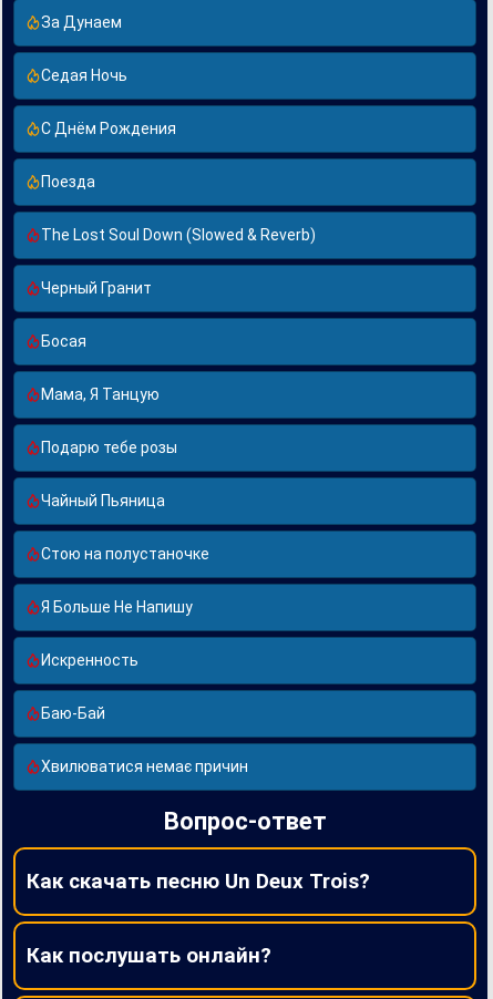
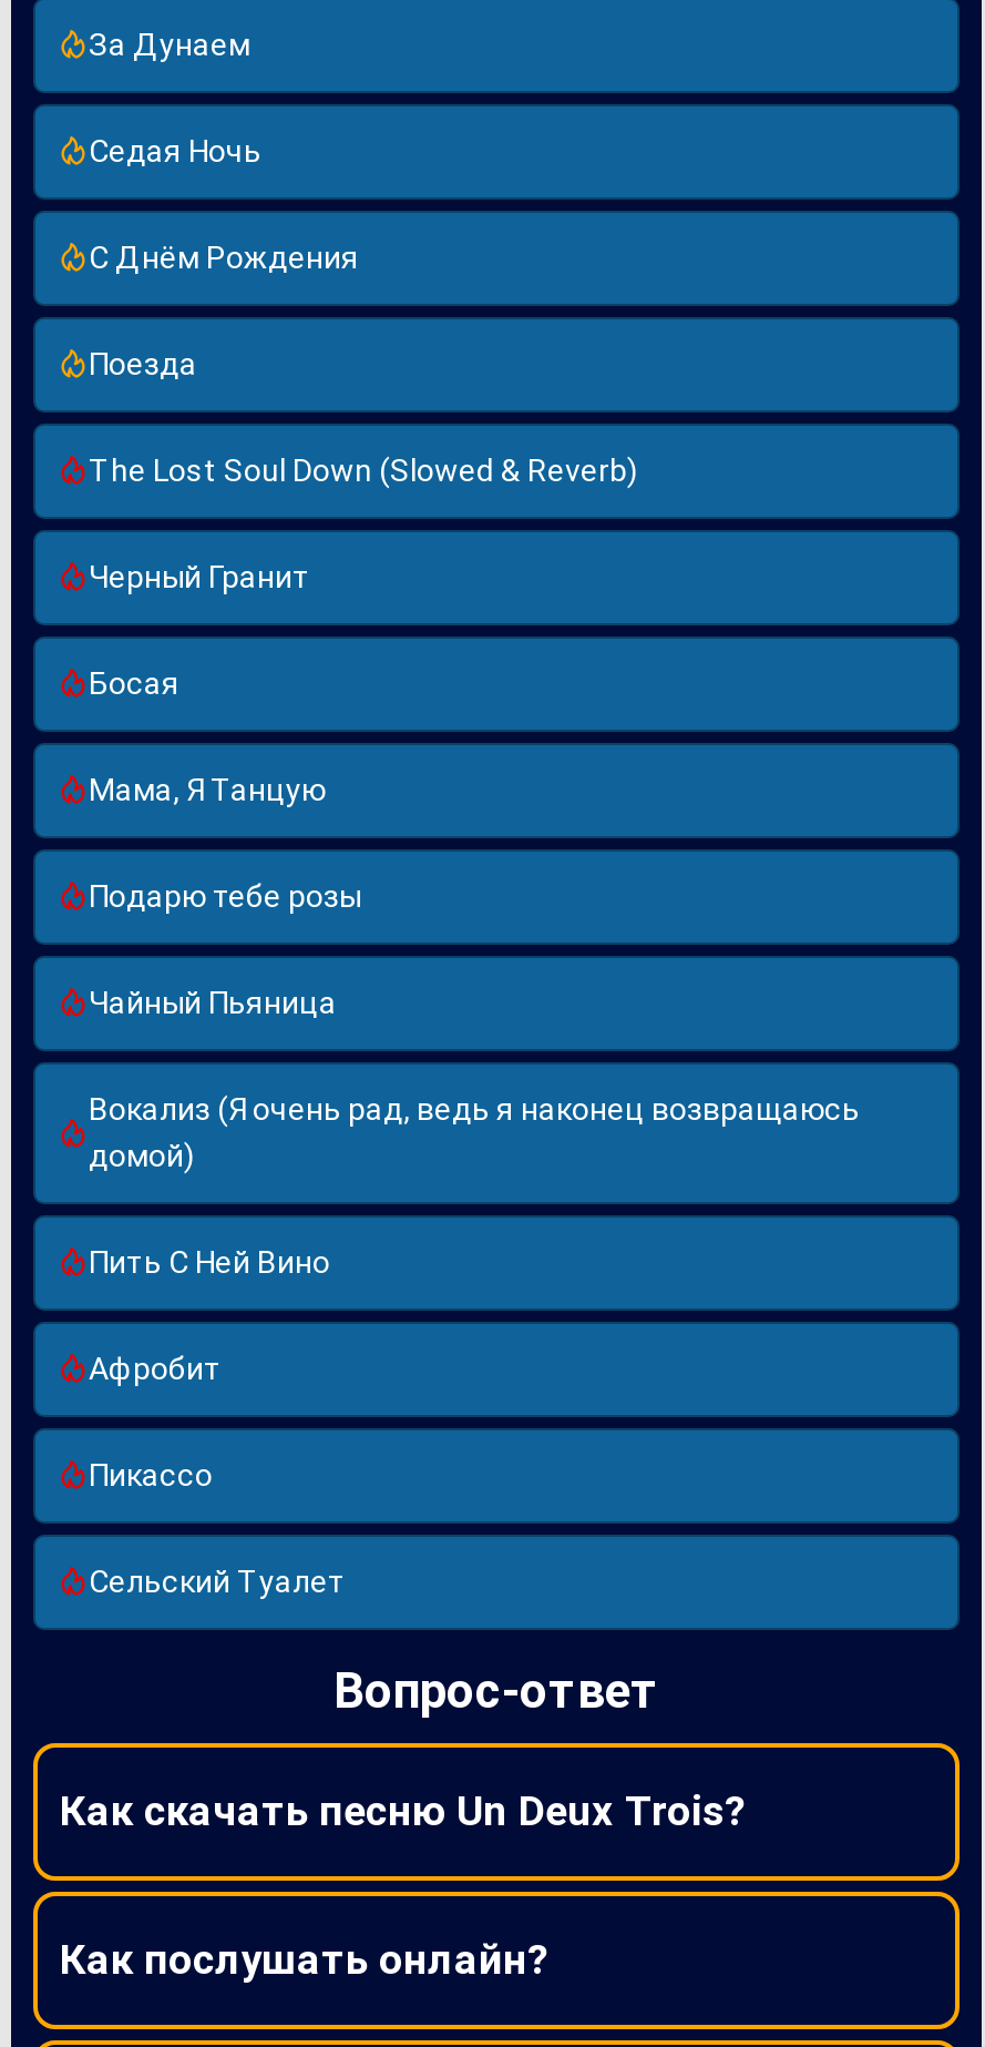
- Стою на полустаночке
+ Вокализ (Я очень рад, ведь я наконец возвращаюсь
+ домой)

- Я Больше Не Напишу
+ Пить С Ней Вино

- Искренность
+ Афробит

- Баю-Бай
+ Пикассо

- Хвилюватися немає причин
+ Сельский Туалет
